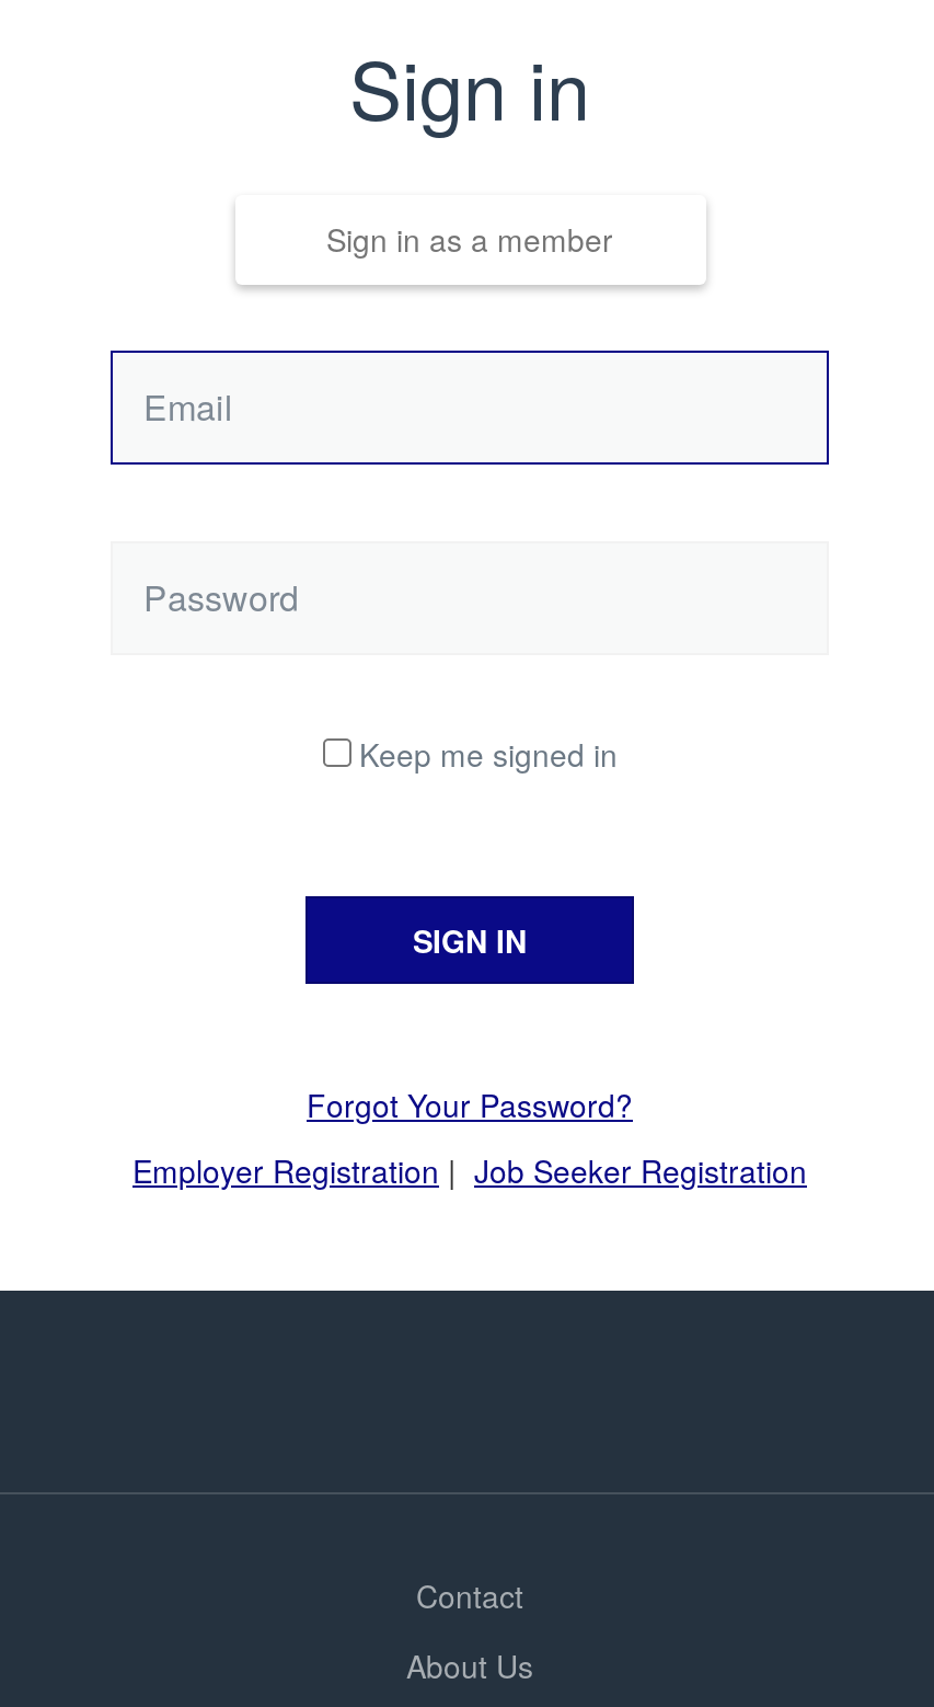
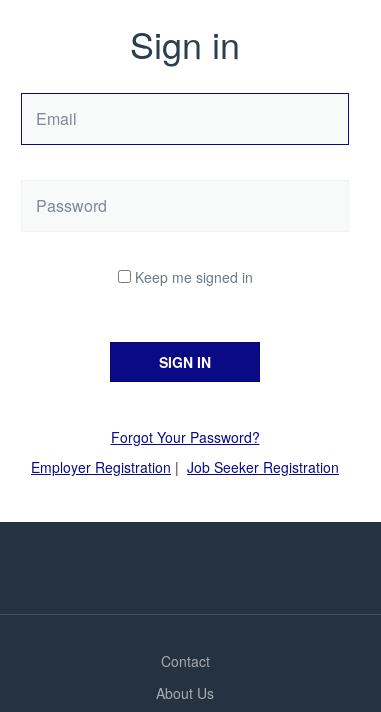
- Sign in as a member
